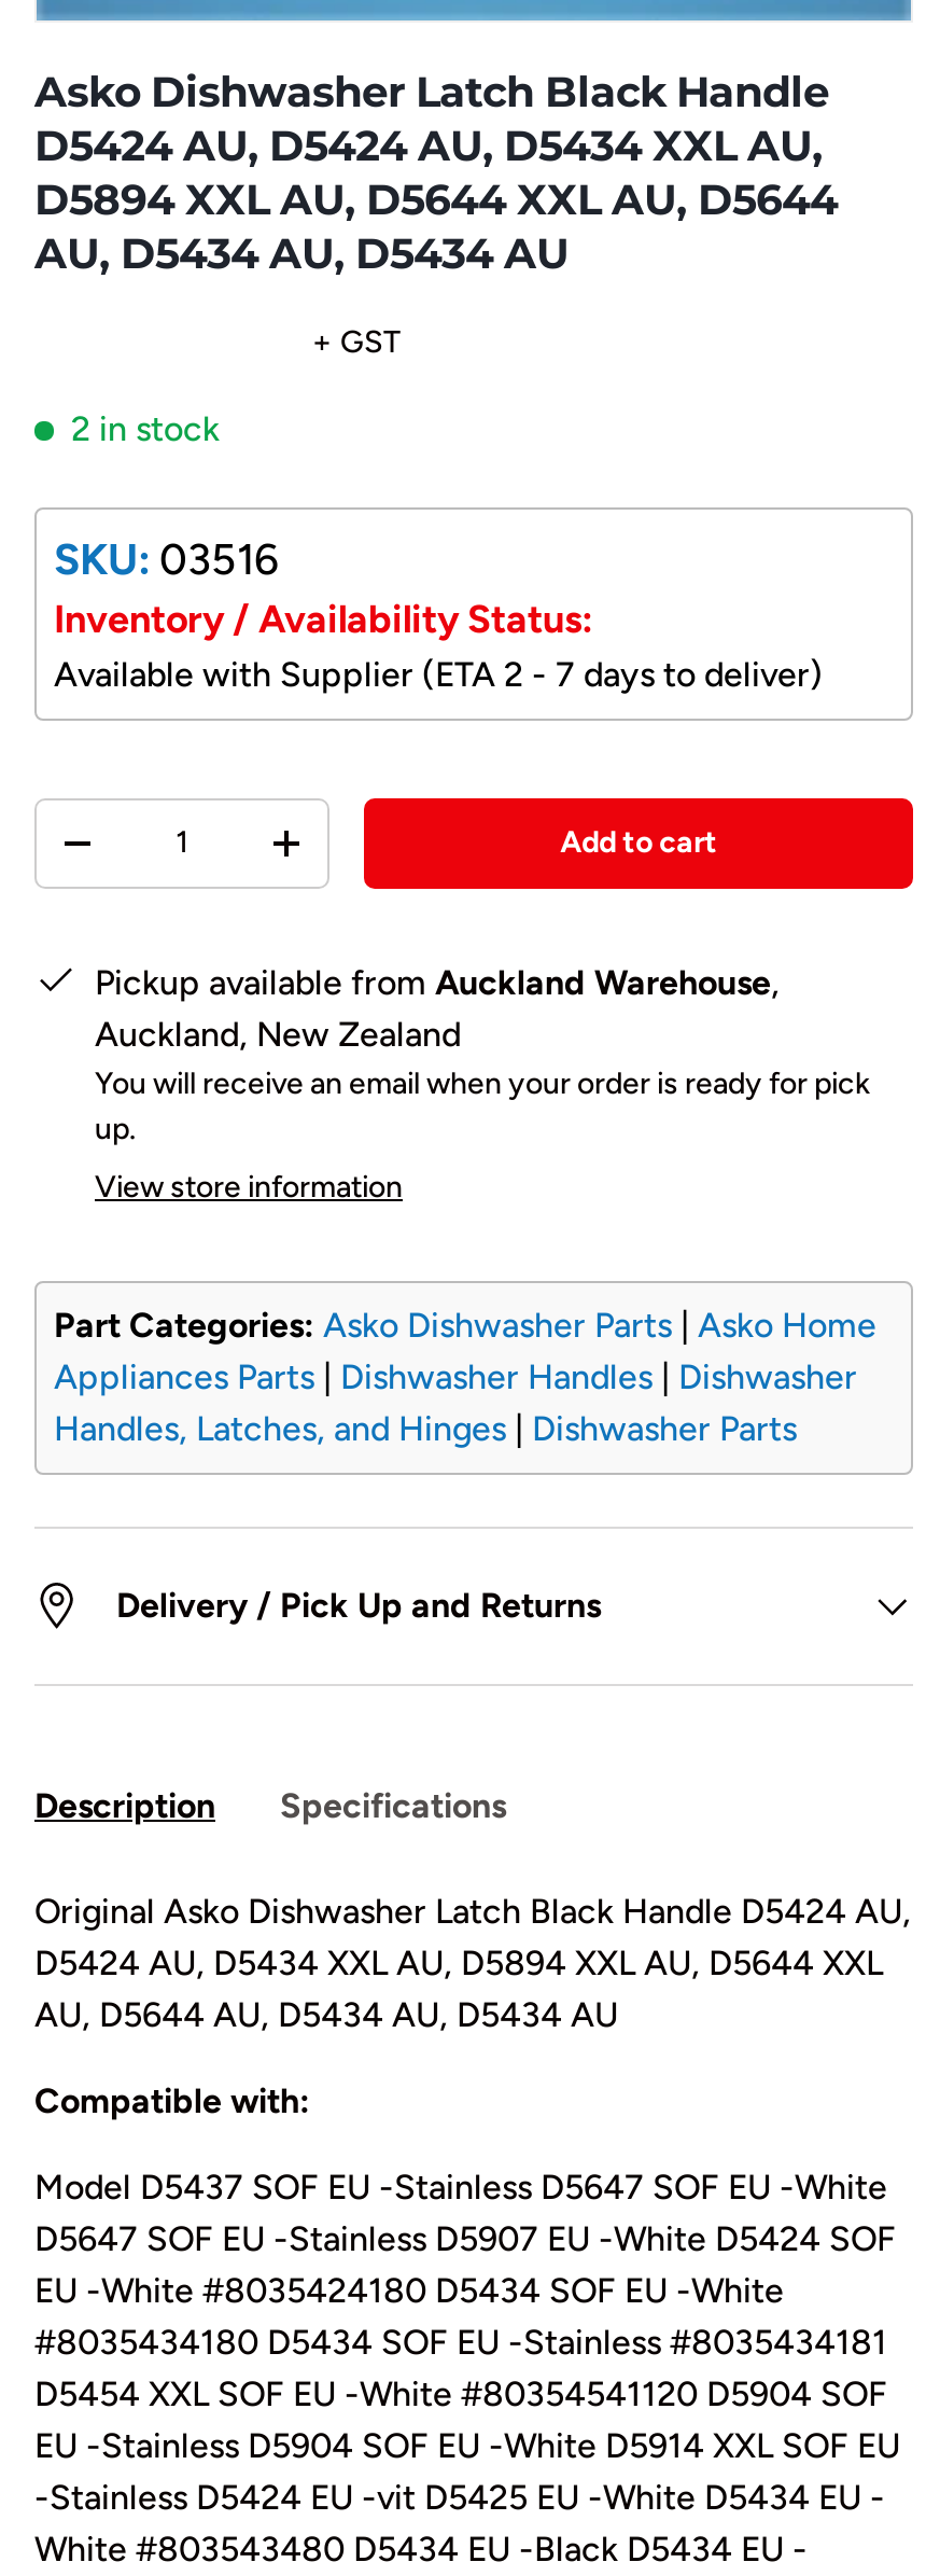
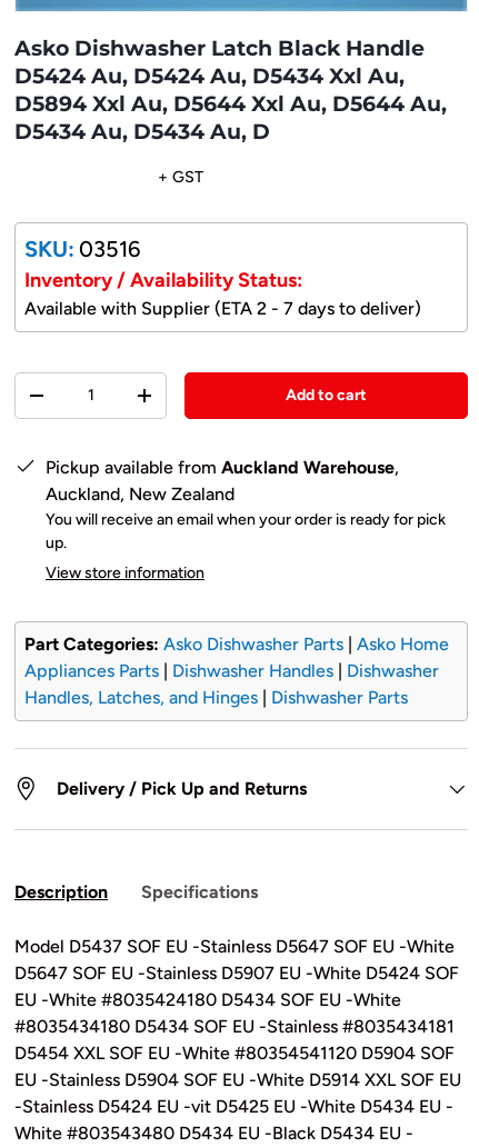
- D5424 AU, D5424 AU, D5434 XXL AU,
- D5894 XXL AU, D5644 XXL AU, D5644
- AU, D5434 AU, D5434 AU
+ D5424 Au, D5424 Au, D5434 Xxl Au,
+ D5894 Xxl Au, D5644 Xxl Au, D5644 Au,
+ D5434 Au, D5434 Au, D

- 2 in stock

- Original Asko Dishwasher Latch Black Handle D5424 AU,
- D5424 AU, D5434 XXL AU, D5894 XXL AU, D5644 XXL
- AU, D5644 AU, D5434 AU, D5434 AU
- Compatible with:
